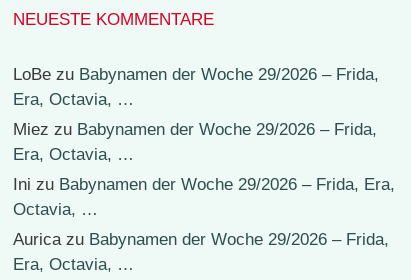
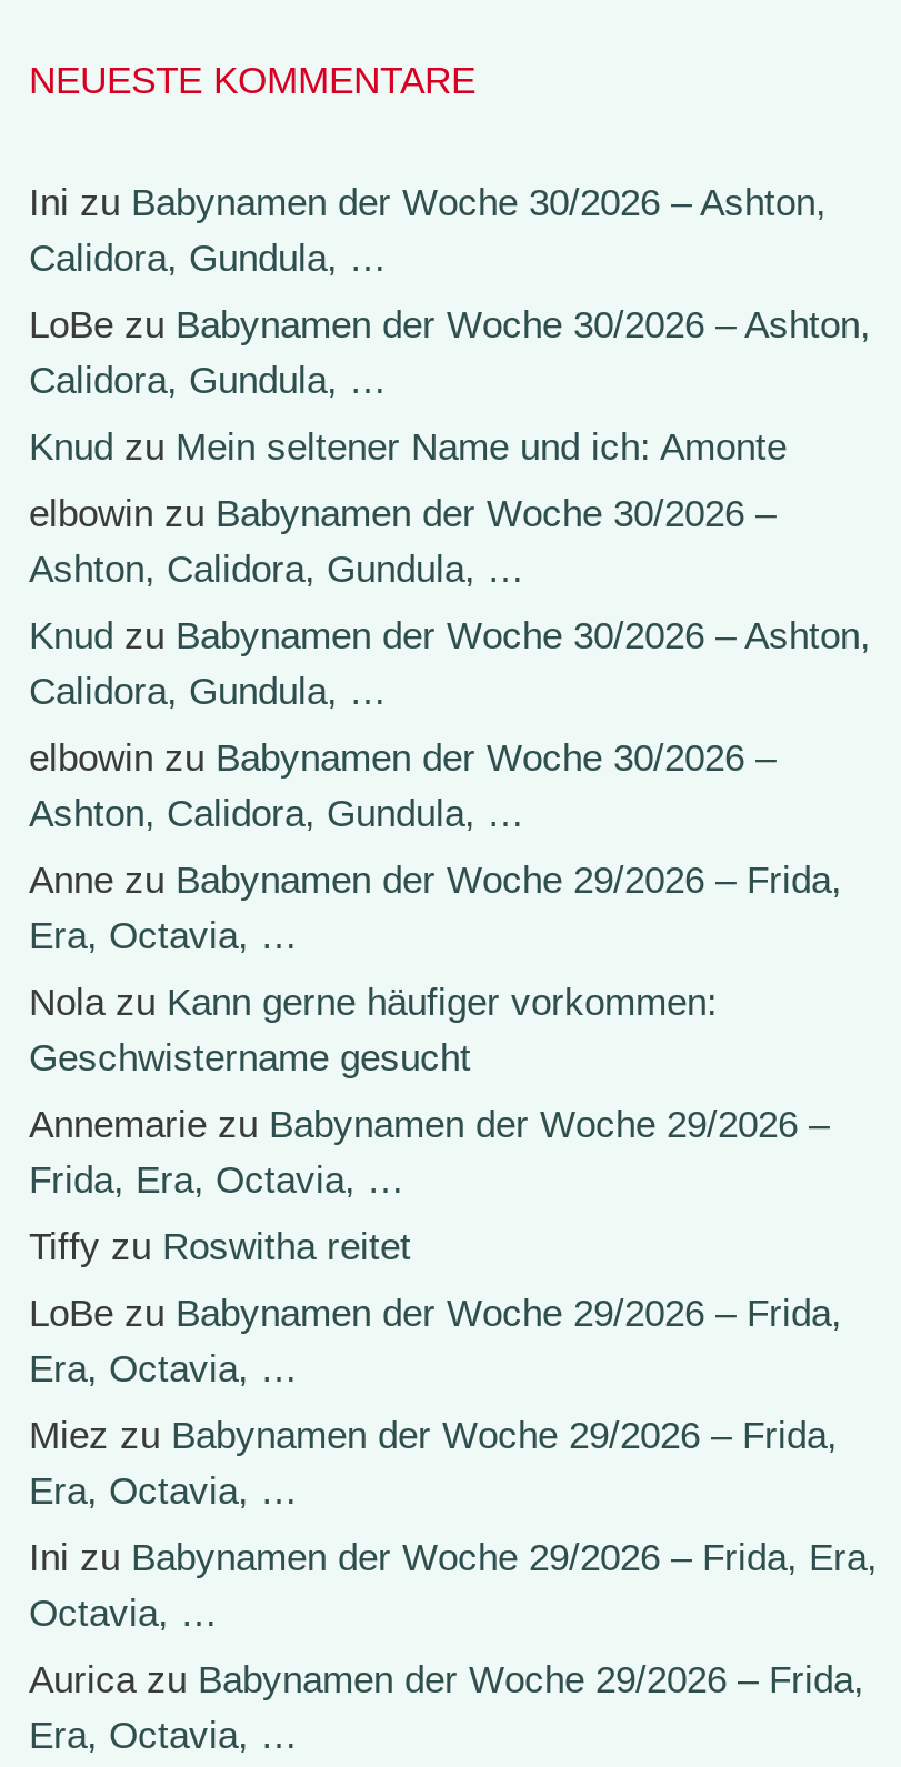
+ Ini zu Babynamen der Woche 30/2026 – Ashton,
+ Calidora, Gundula, …
+ LoBe zu Babynamen der Woche 30/2026 – Ashton,
+ Calidora, Gundula, …
+ Knud zu Mein seltener Name und ich: Amonte
+ elbowin zu Babynamen der Woche 30/2026 –
+ Ashton, Calidora, Gundula, …
+ Knud zu Babynamen der Woche 30/2026 – Ashton,
+ Calidora, Gundula, …
+ elbowin zu Babynamen der Woche 30/2026 –
+ Ashton, Calidora, Gundula, …
+ Anne zu Babynamen der Woche 29/2026 – Frida,
+ Era, Octavia, …
+ Nola zu Kann gerne häufiger vorkommen:
+ Geschwistername gesucht
+ Annemarie zu Babynamen der Woche 29/2026 –
+ Frida, Era, Octavia, …
+ Tiffy zu Roswitha reitet
